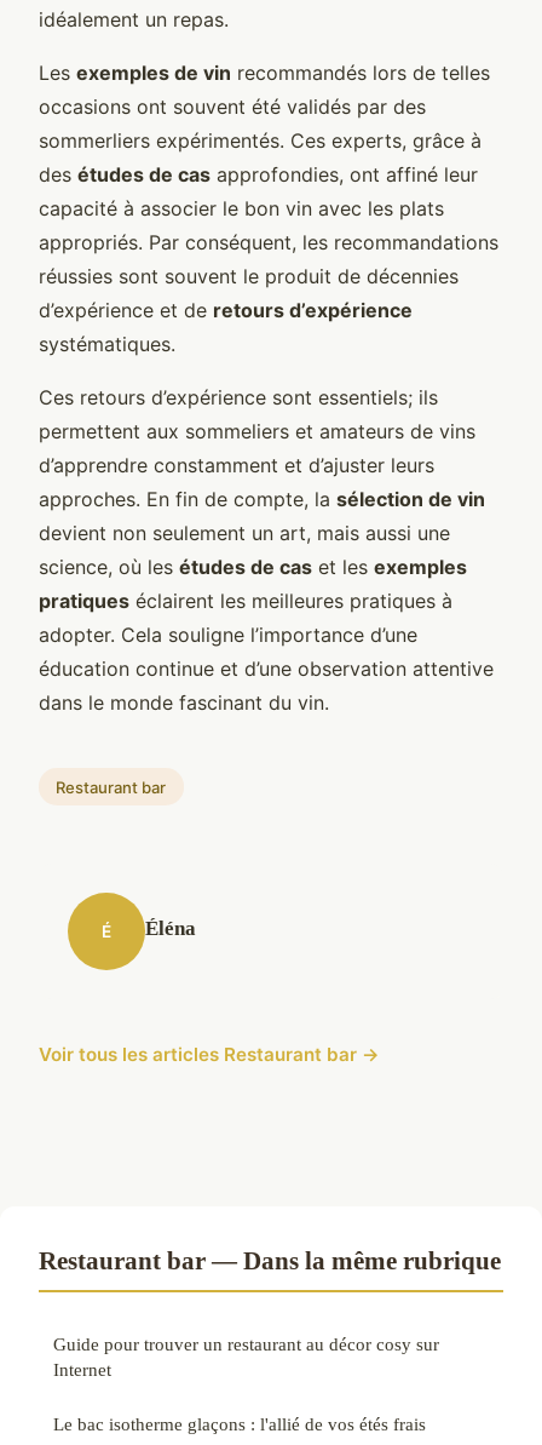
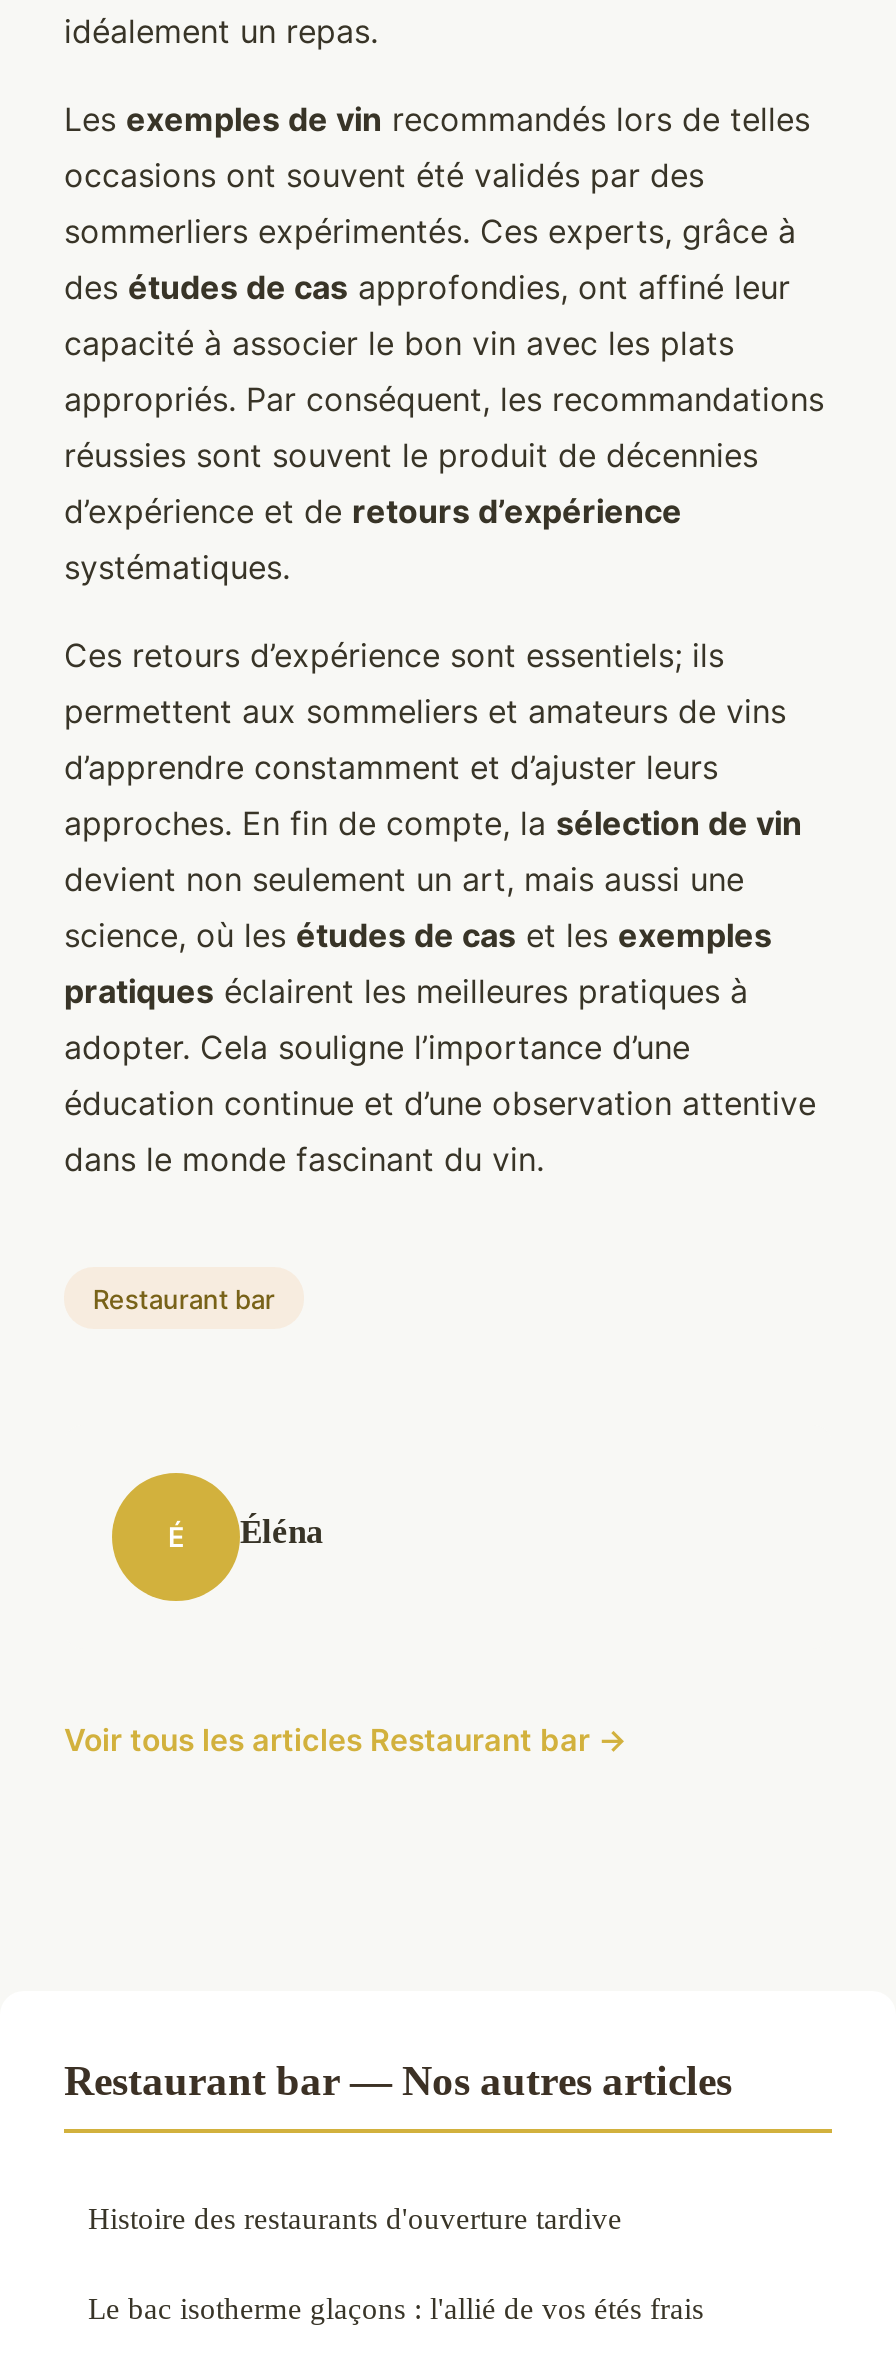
- Restaurant bar — Dans la même rubrique
+ Restaurant bar — Nos autres articles

- Guide pour trouver un restaurant au décor cosy sur
- Internet
+ Histoire des restaurants d'ouverture tardive
